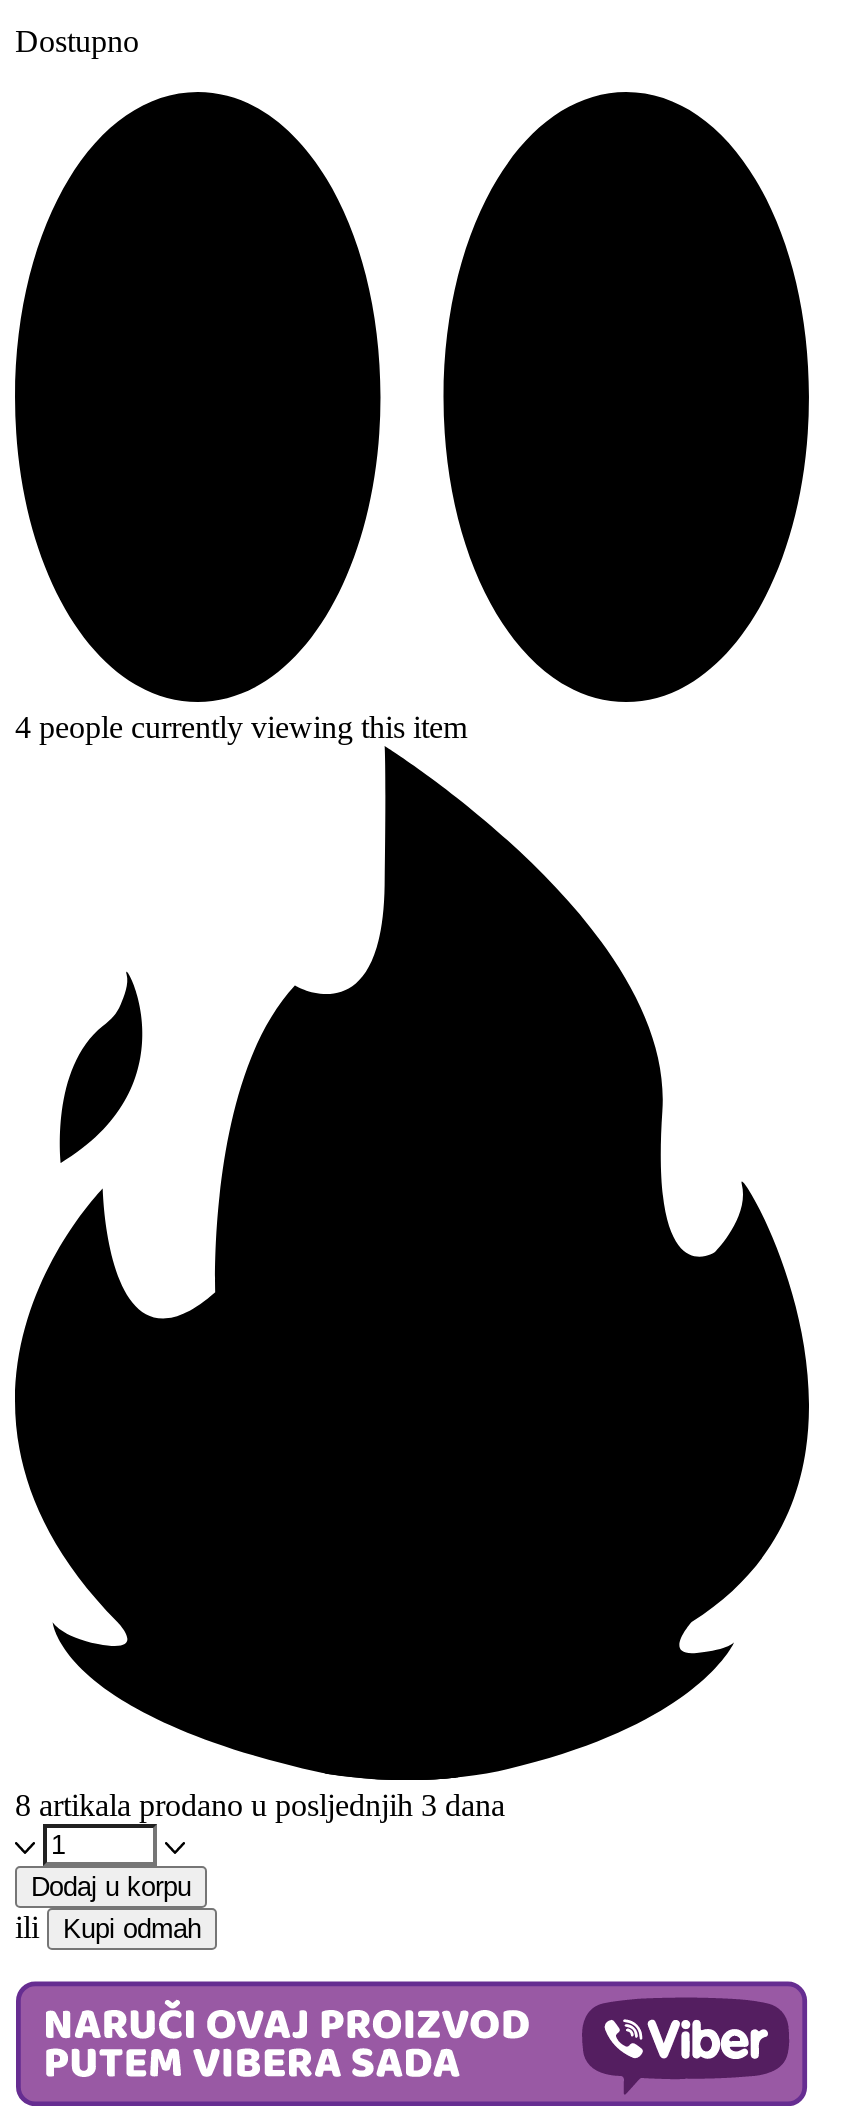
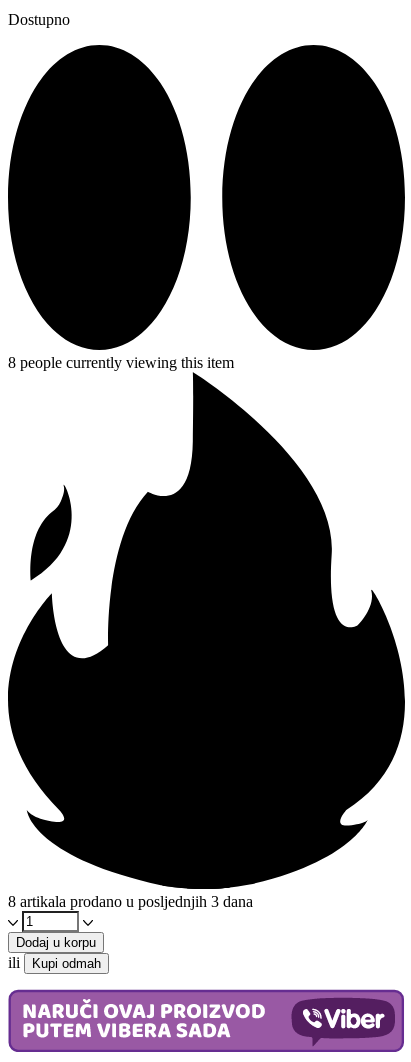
- 4 people currently viewing this item
+ 8 people currently viewing this item
